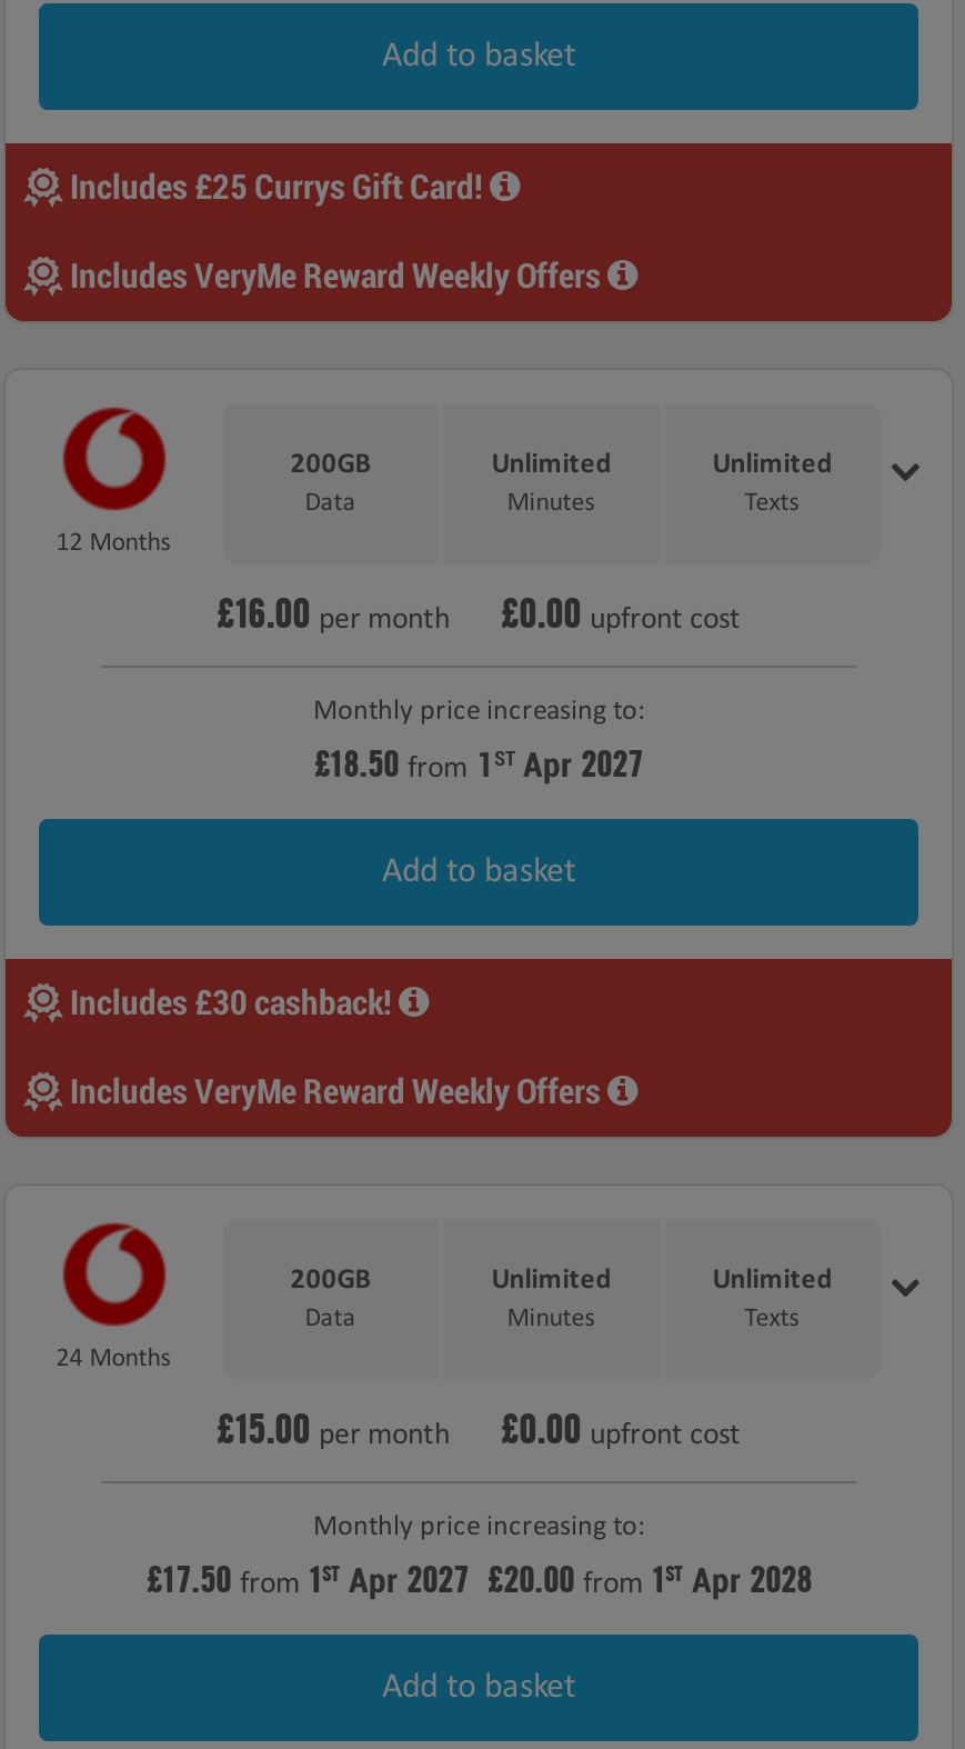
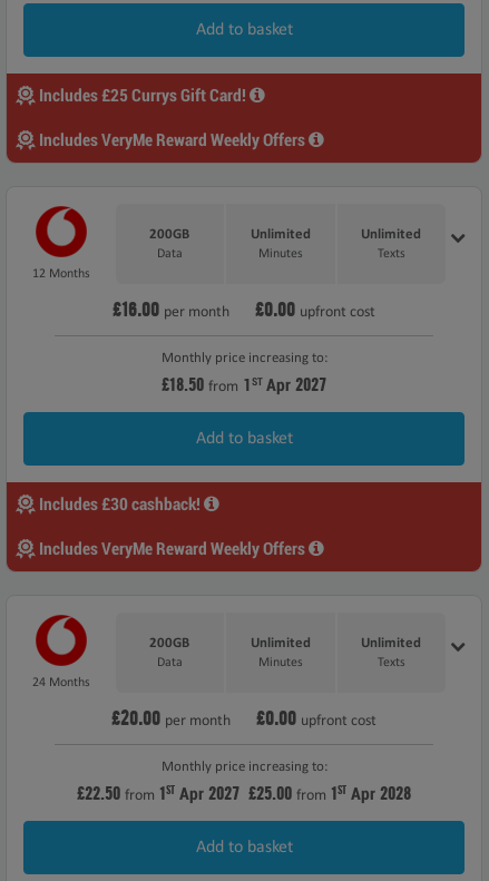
- £15.00 per month £0.00 upfront cost
+ £20.00 per month £0.00 upfront cost

- £17.50 from 1ST Apr 2027 £20.00 from 1ST Apr 2028
+ £22.50 from 1ST Apr 2027 £25.00 from 1ST Apr 2028
